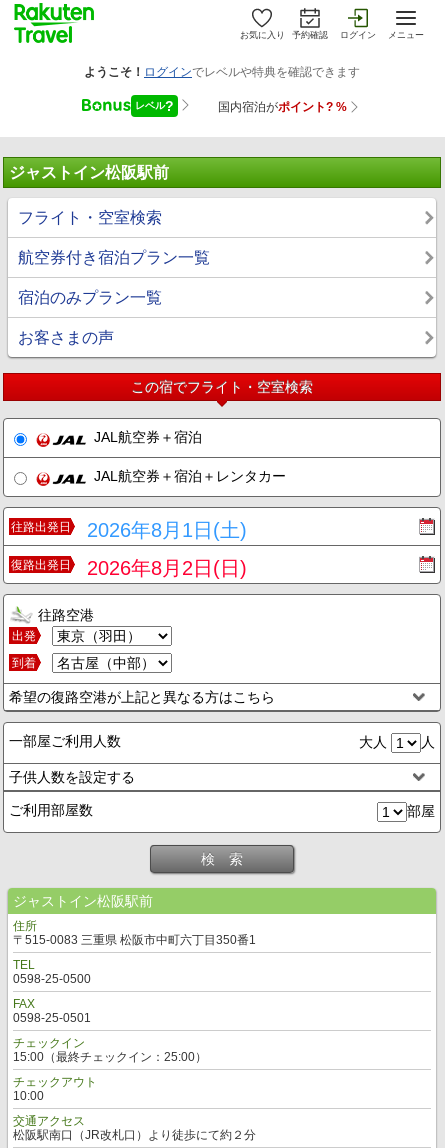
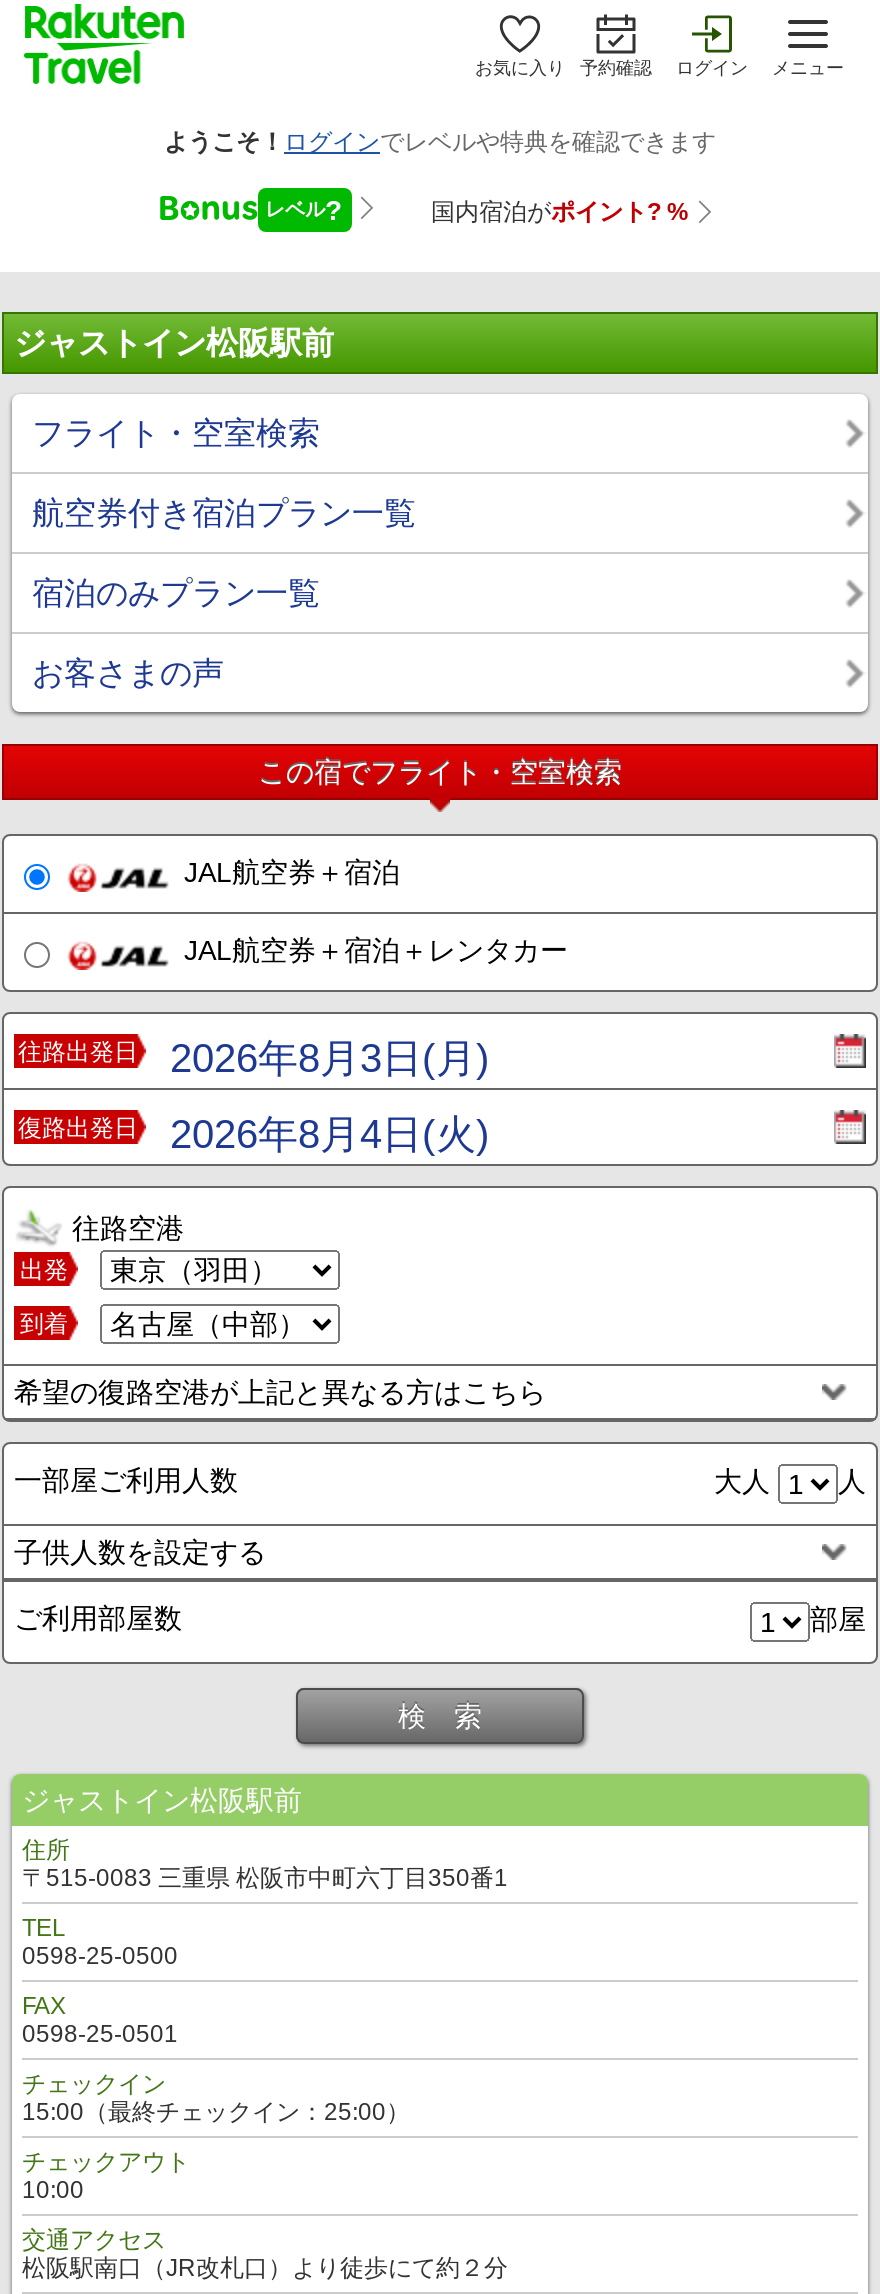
- 往路出発日 2026年8月1日(土)
+ 往路出発日 2026年8月3日(月)

- 復路出発日 2026年8月2日(日)
+ 復路出発日 2026年8月4日(火)
